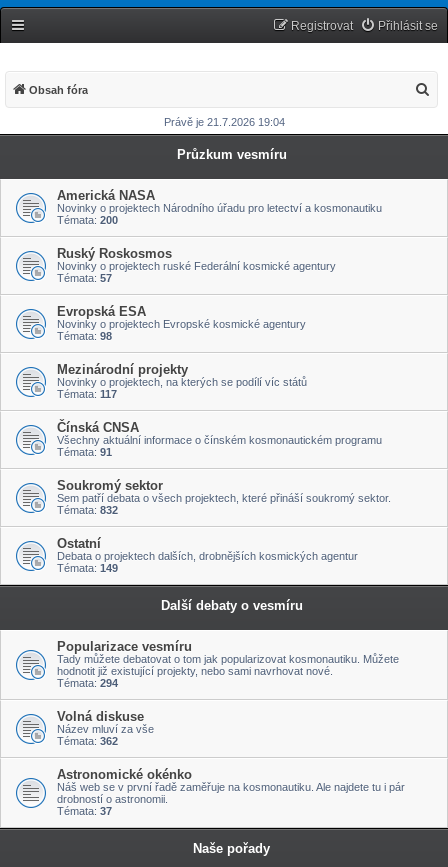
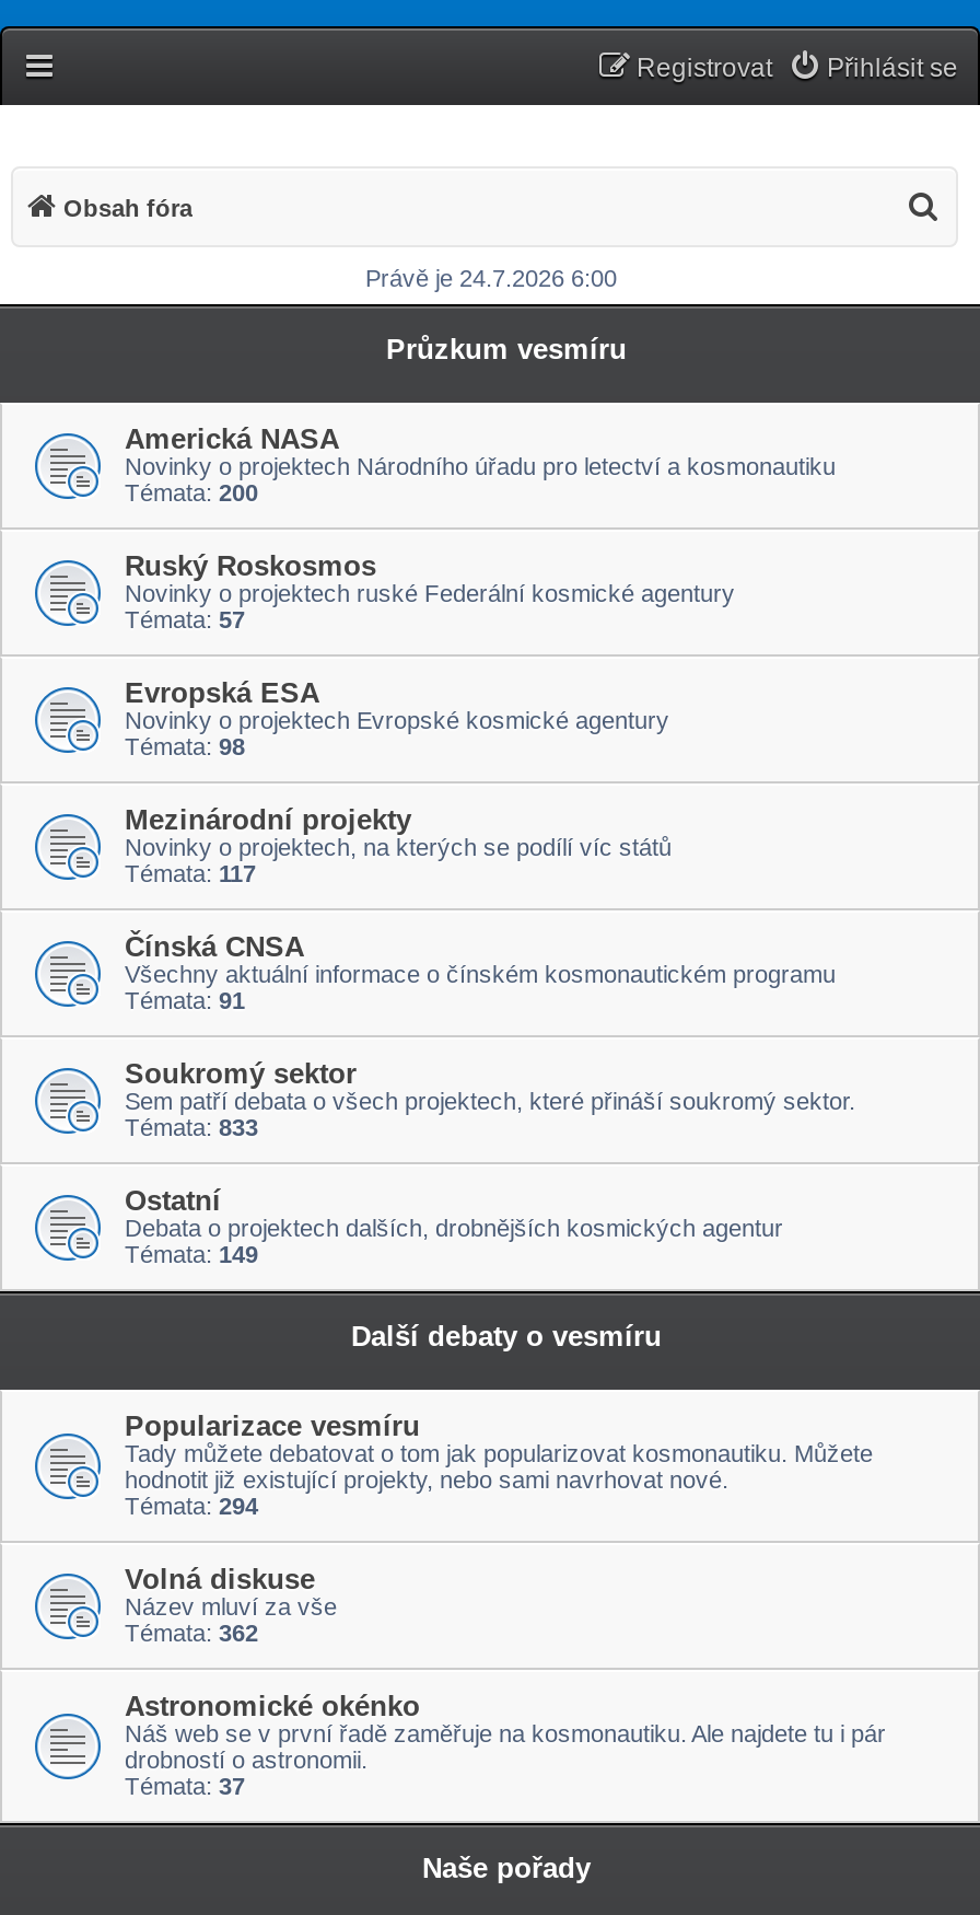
- Právě je 21.7.2026 19:04
+ Právě je 24.7.2026 6:00

- Témata: 832
+ Témata: 833
